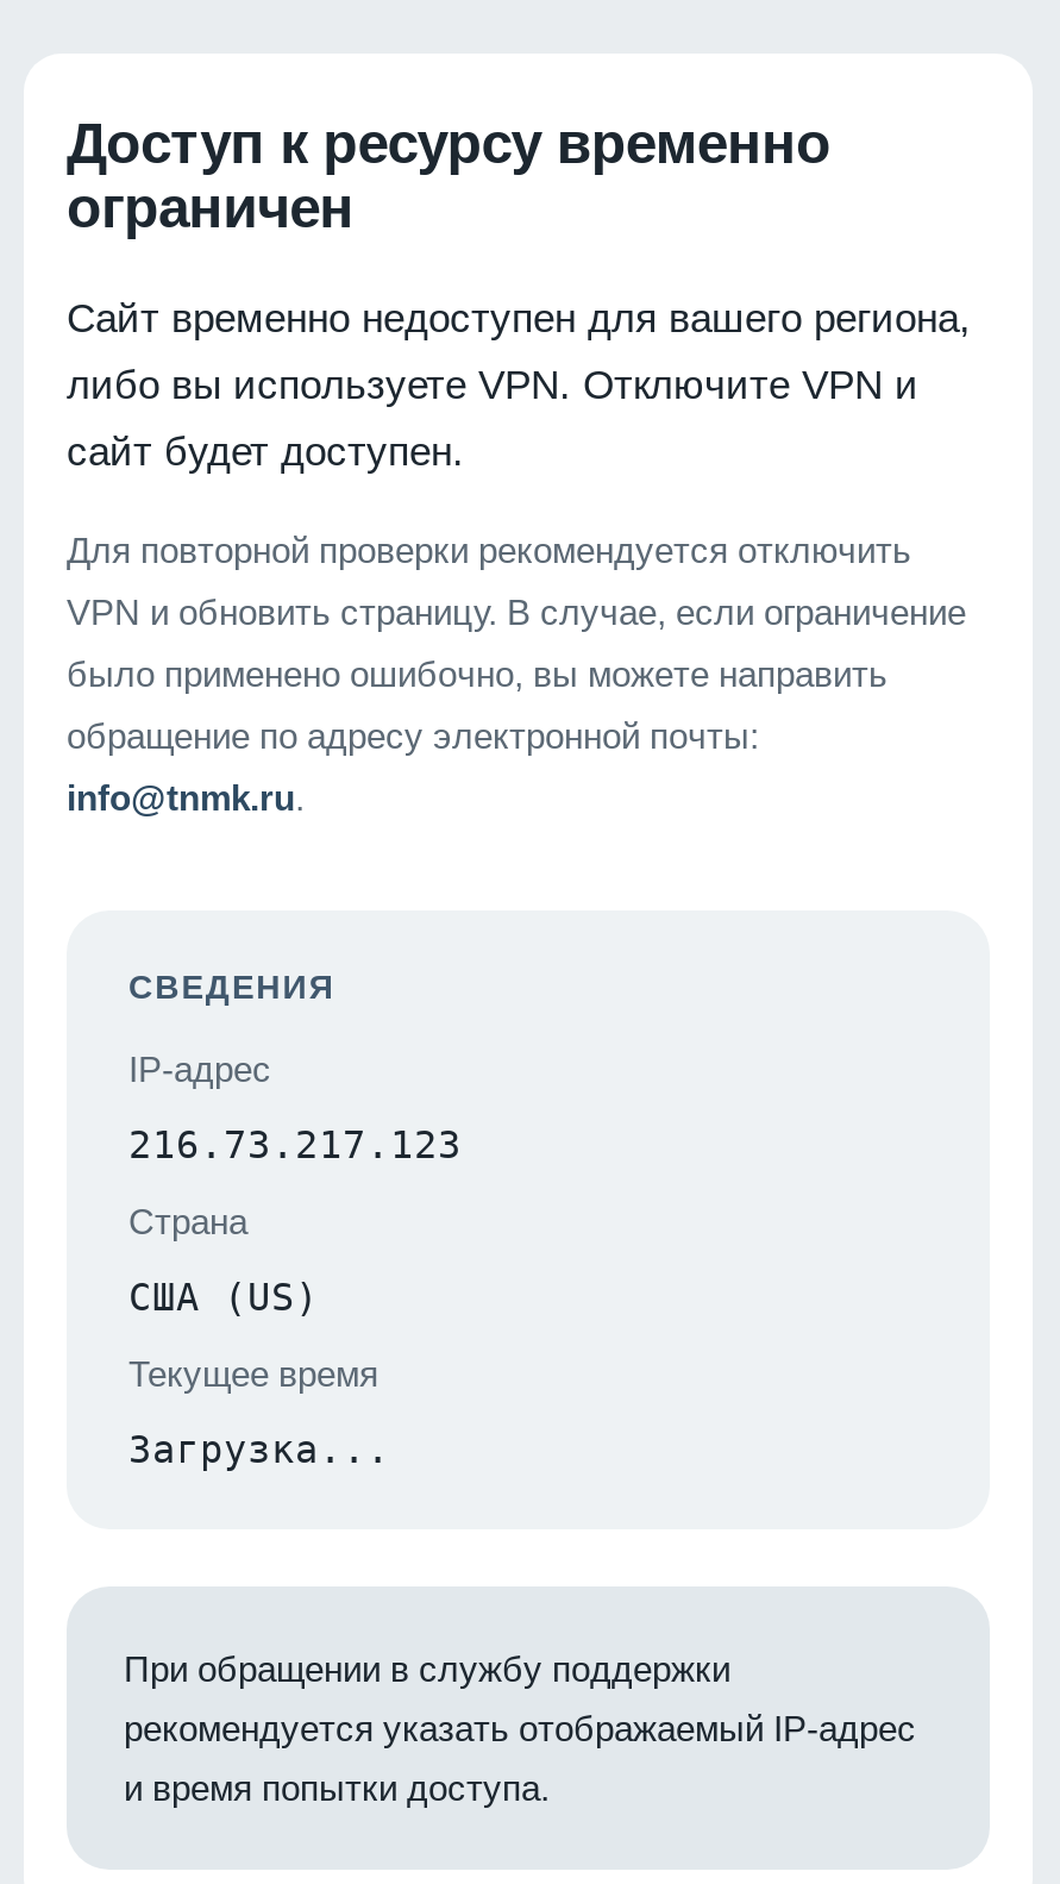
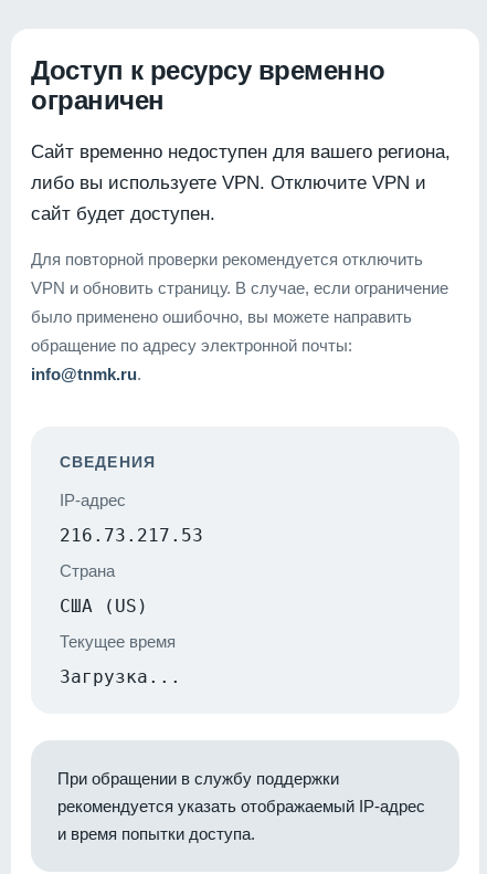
- 216.73.217.123
+ 216.73.217.53
